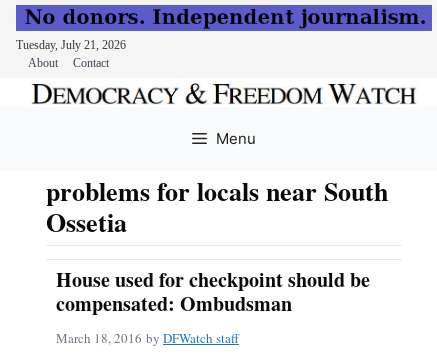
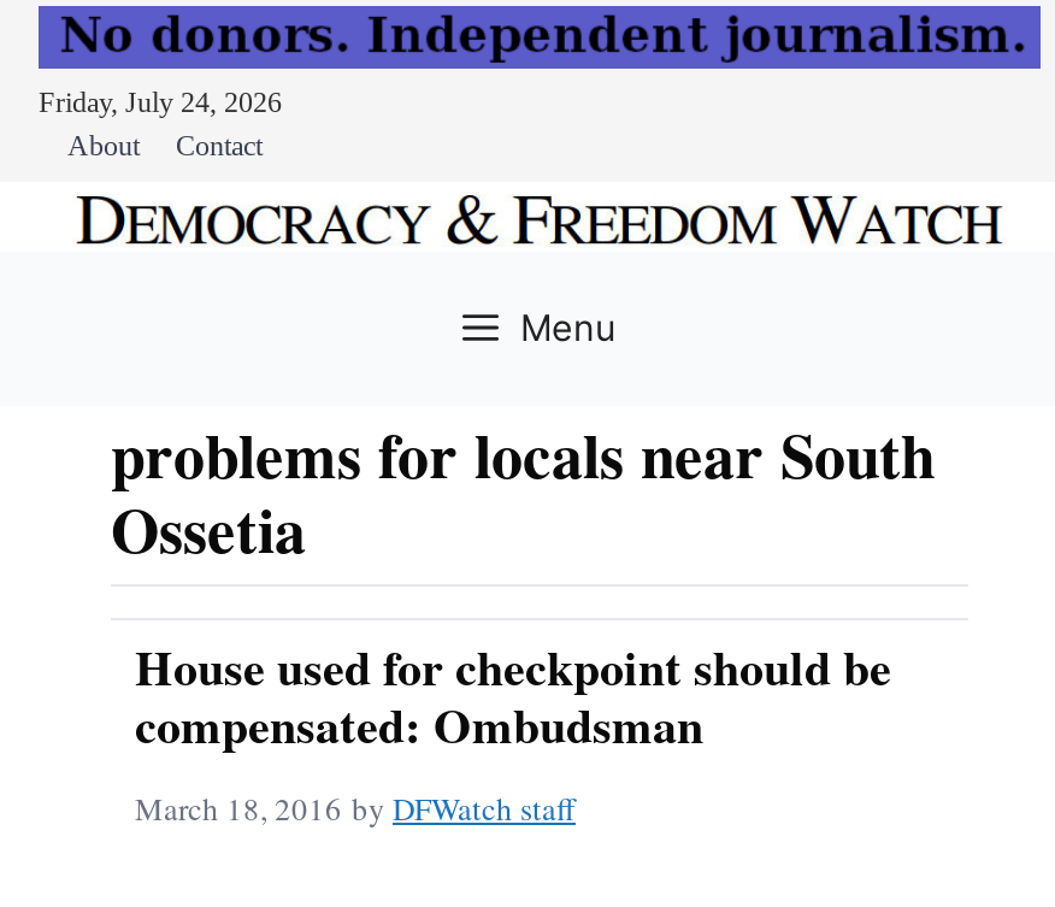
- Tuesday, July 21, 2026
+ Friday, July 24, 2026
